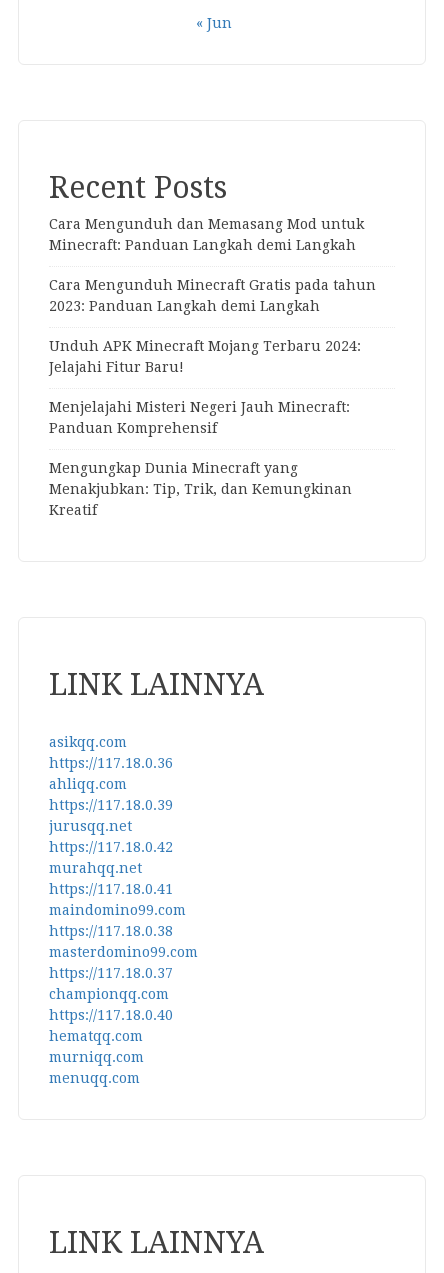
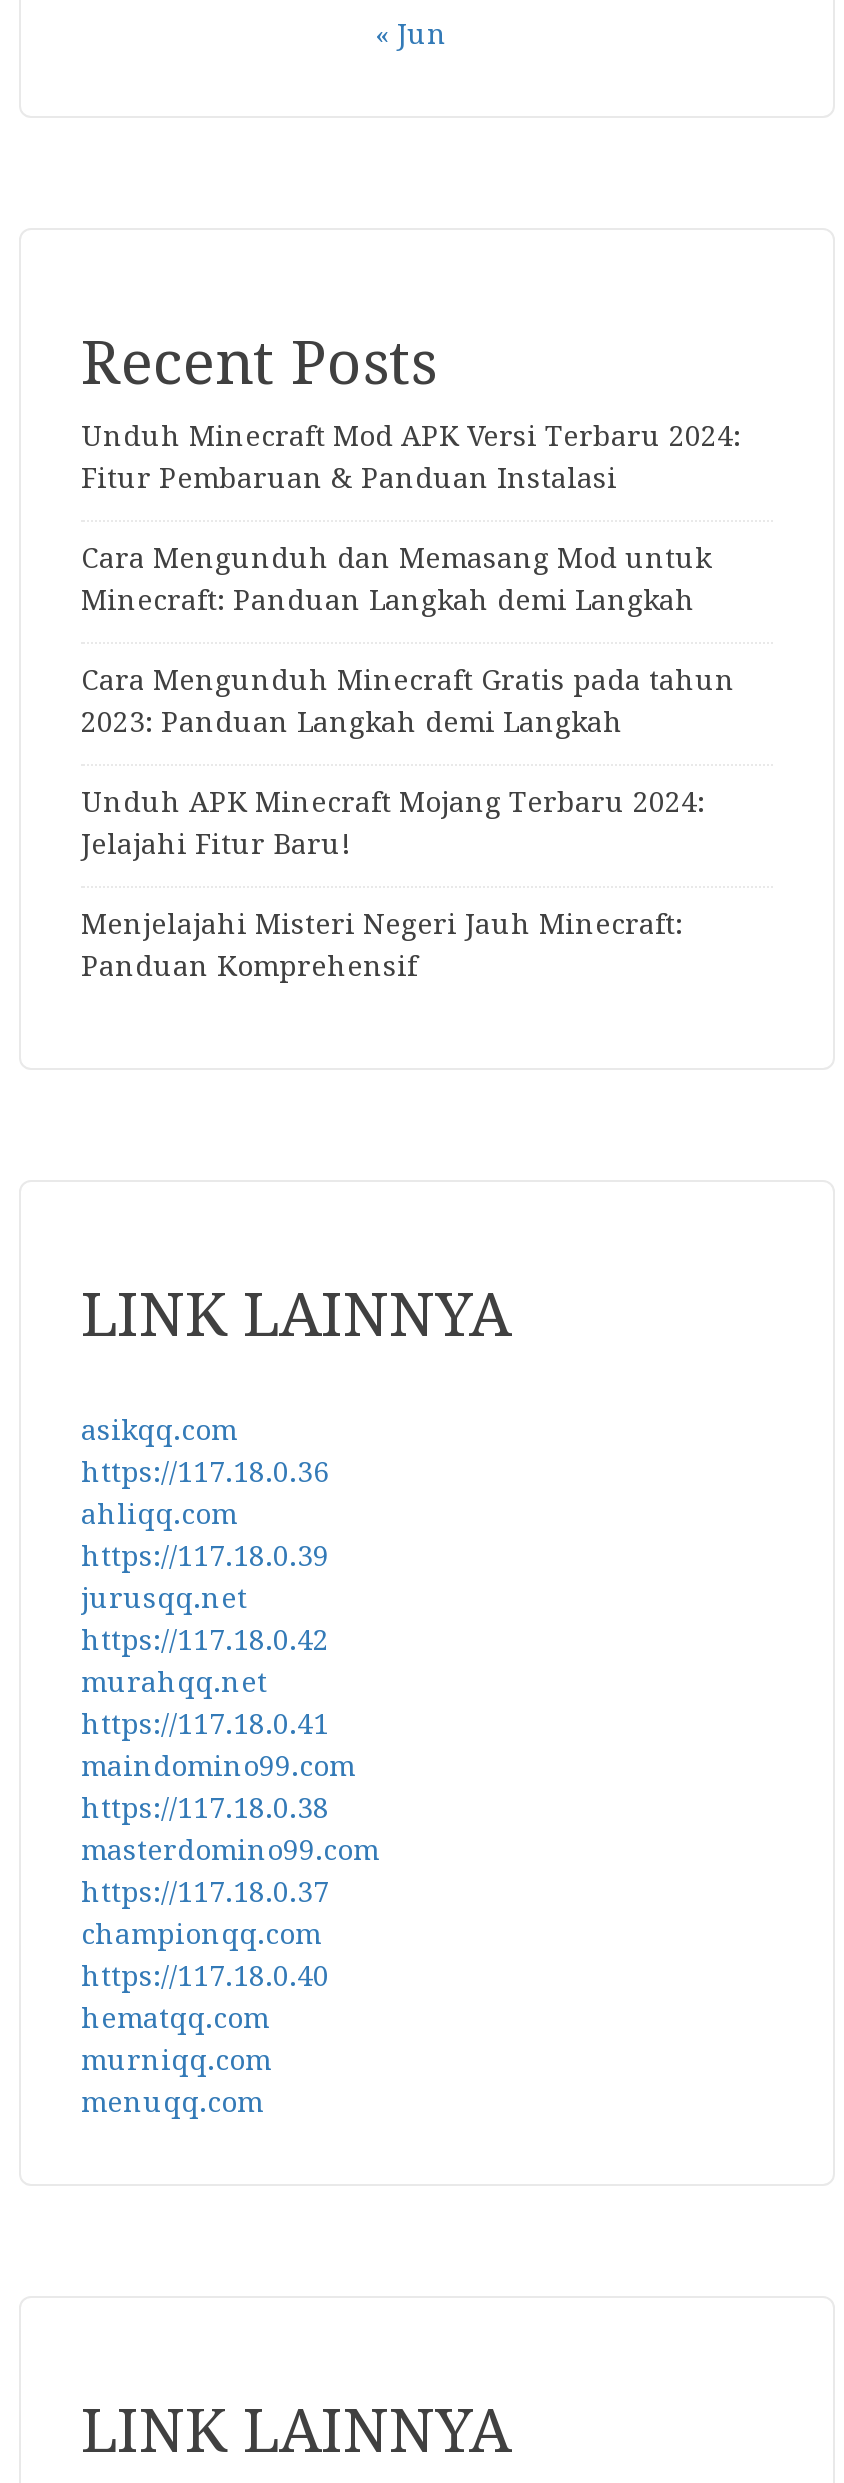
+ Unduh Minecraft Mod APK Versi Terbaru 2024:
+ Fitur Pembaruan & Panduan Instalasi

moved down: Cara Mengunduh dan Memasang Mod untuk | Minecraft: Panduan Langkah demi Langkah | Cara Mengunduh Minecraft Gratis pada tahun | 2023: Panduan Langkah demi Langkah | Unduh APK Minecraft Mojang Terbaru 2024: | Jelajahi Fitur Baru! | Menjelajahi Misteri Negeri Jauh Minecraft: | Panduan Komprehensif

- Mengungkap Dunia Minecraft yang
- Menakjubkan: Tip, Trik, dan Kemungkinan
- Kreatif
